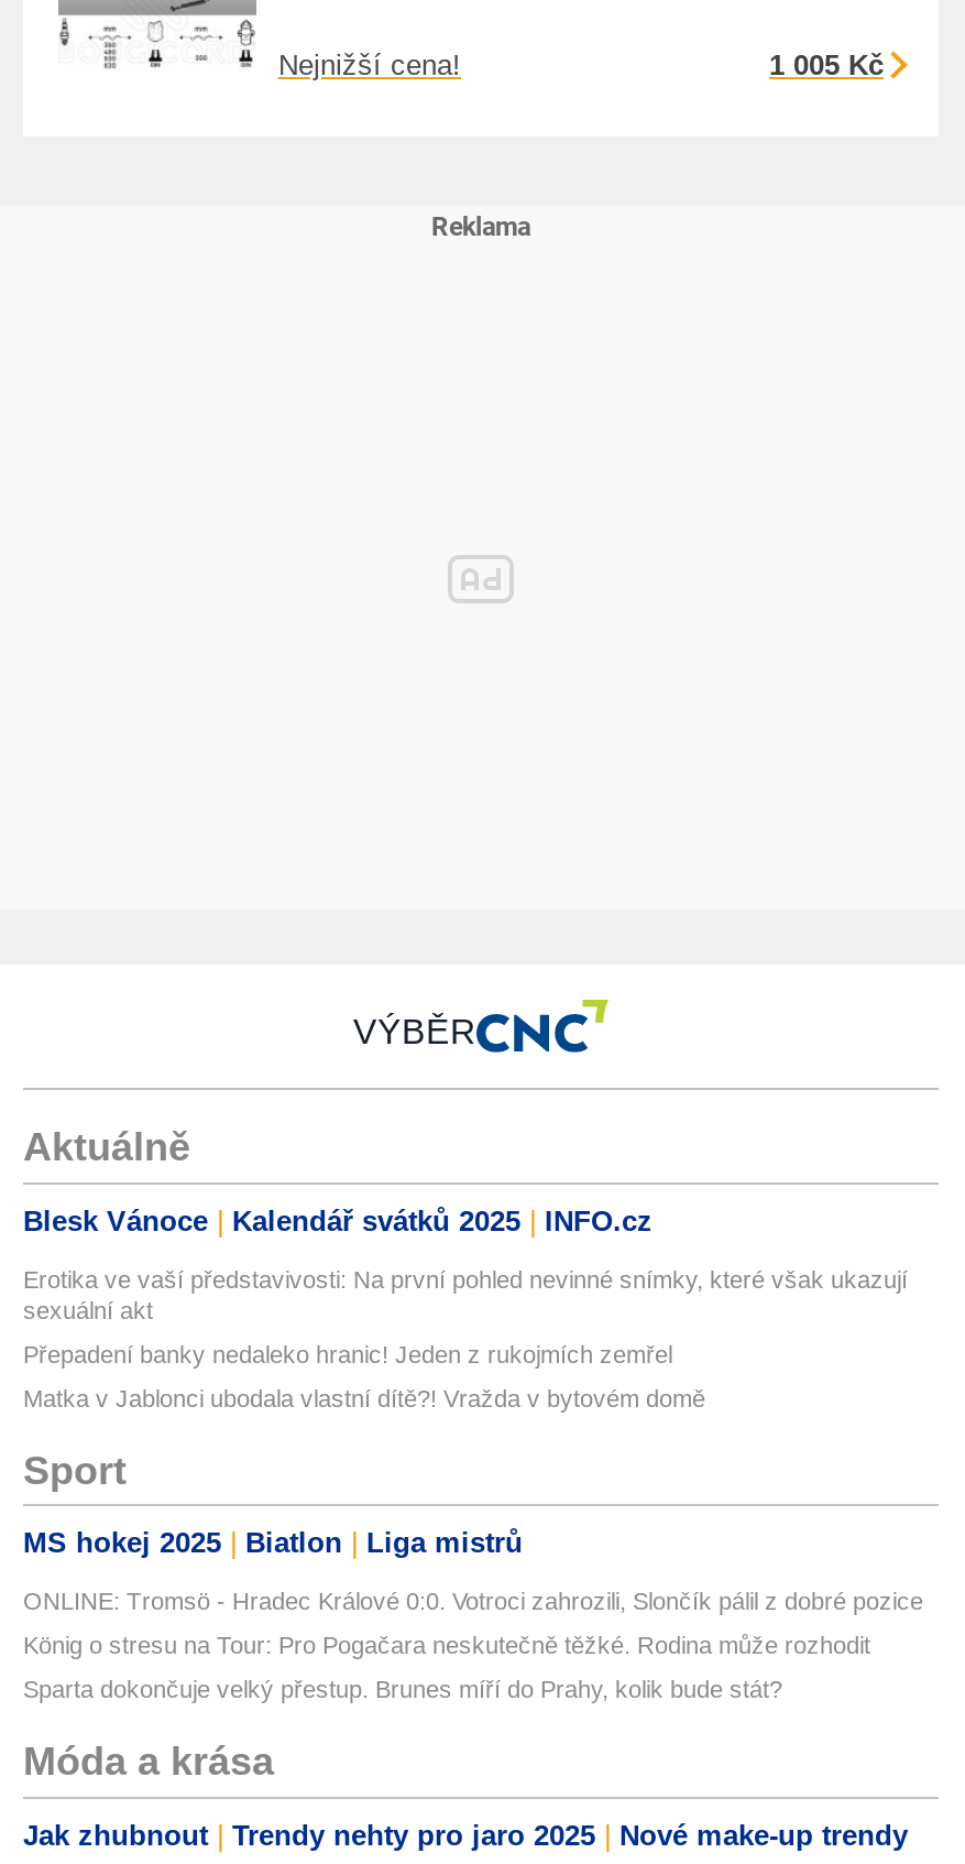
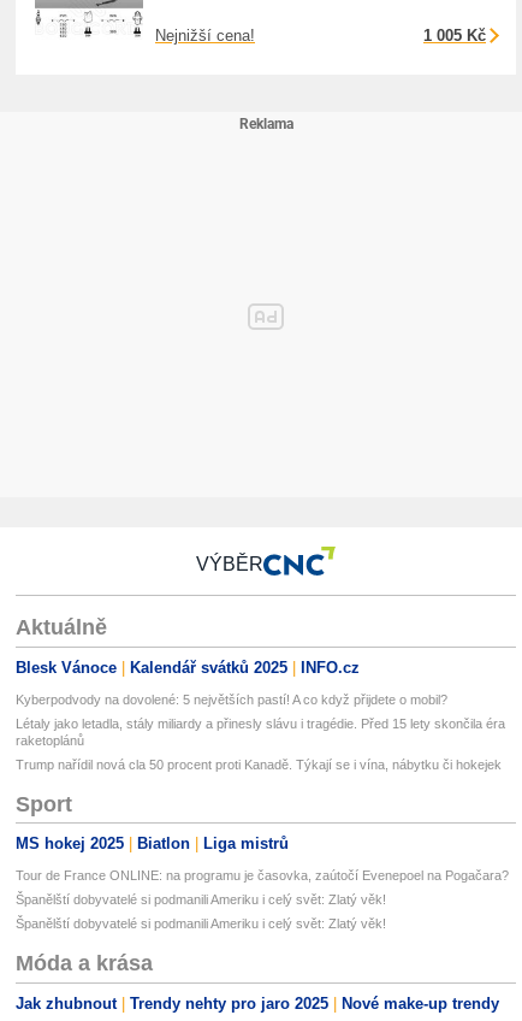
- Erotika ve vaší představivosti: Na první pohled nevinné snímky, které však ukazují
- sexuální akt
+ Kyberpodvody na dovolené: 5 největších pastí! A co když přijdete o mobil?

- Přepadení banky nedaleko hranic! Jeden z rukojmích zemřel
+ Létaly jako letadla, stály miliardy a přinesly slávu i tragédie. Před 15 lety skončila éra
+ raketoplánů

- Matka v Jablonci ubodala vlastní dítě?! Vražda v bytovém domě
+ Trump nařídil nová cla 50 procent proti Kanadě. Týkají se i vína, nábytku či hokejek

- ONLINE: Tromsö - Hradec Králové 0:0. Votroci zahrozili, Slončík pálil z dobré pozice
+ Tour de France ONLINE: na programu je časovka, zaútočí Evenepoel na Pogačara?

- König o stresu na Tour: Pro Pogačara neskutečně těžké. Rodina může rozhodit
+ Španělští dobyvatelé si podmanili Ameriku i celý svět: Zlatý věk!

- Sparta dokončuje velký přestup. Brunes míří do Prahy, kolik bude stát?
+ Španělští dobyvatelé si podmanili Ameriku i celý svět: Zlatý věk!
